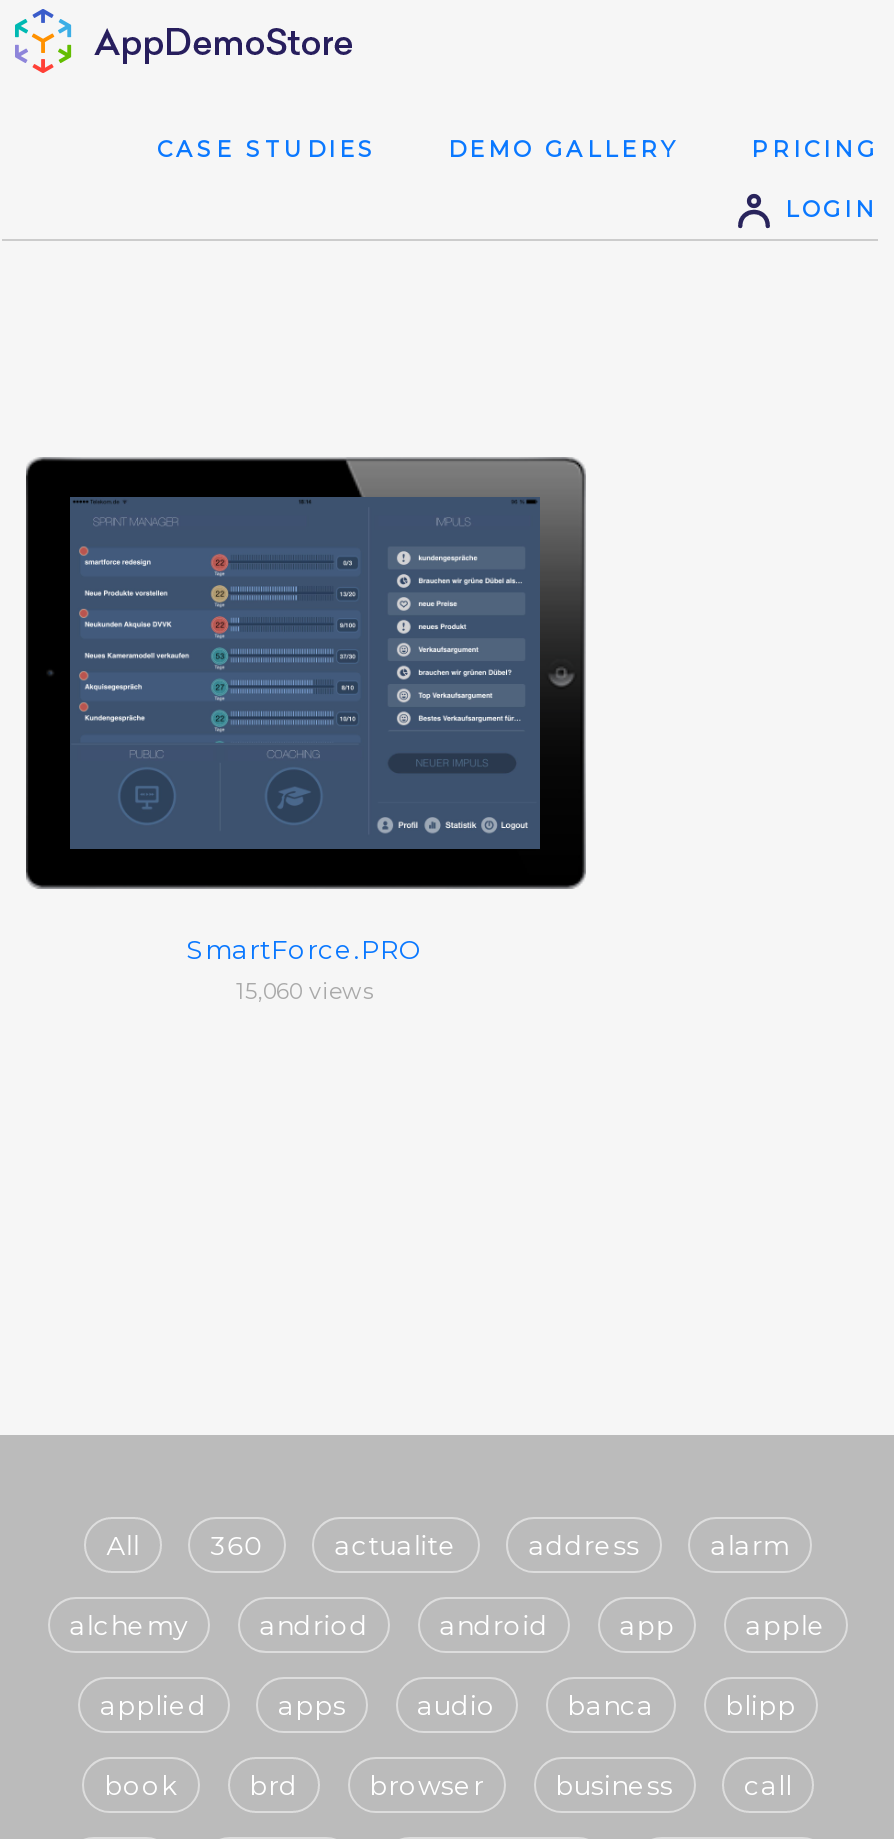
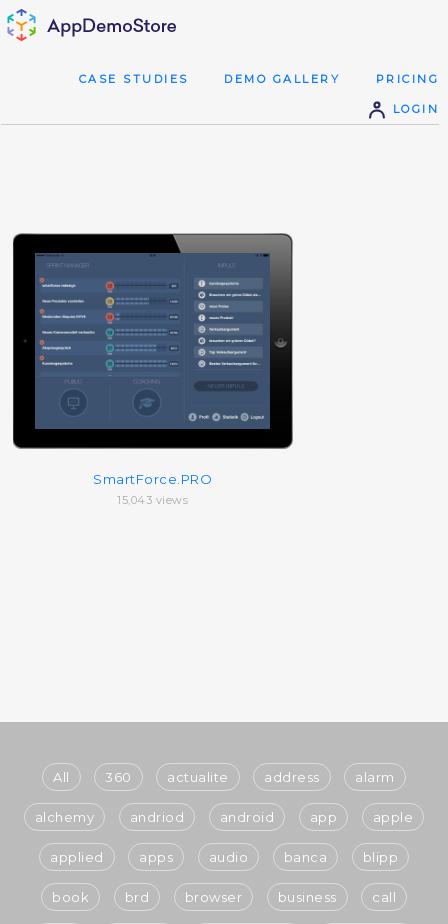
- 15,060 views
+ 15,043 views
